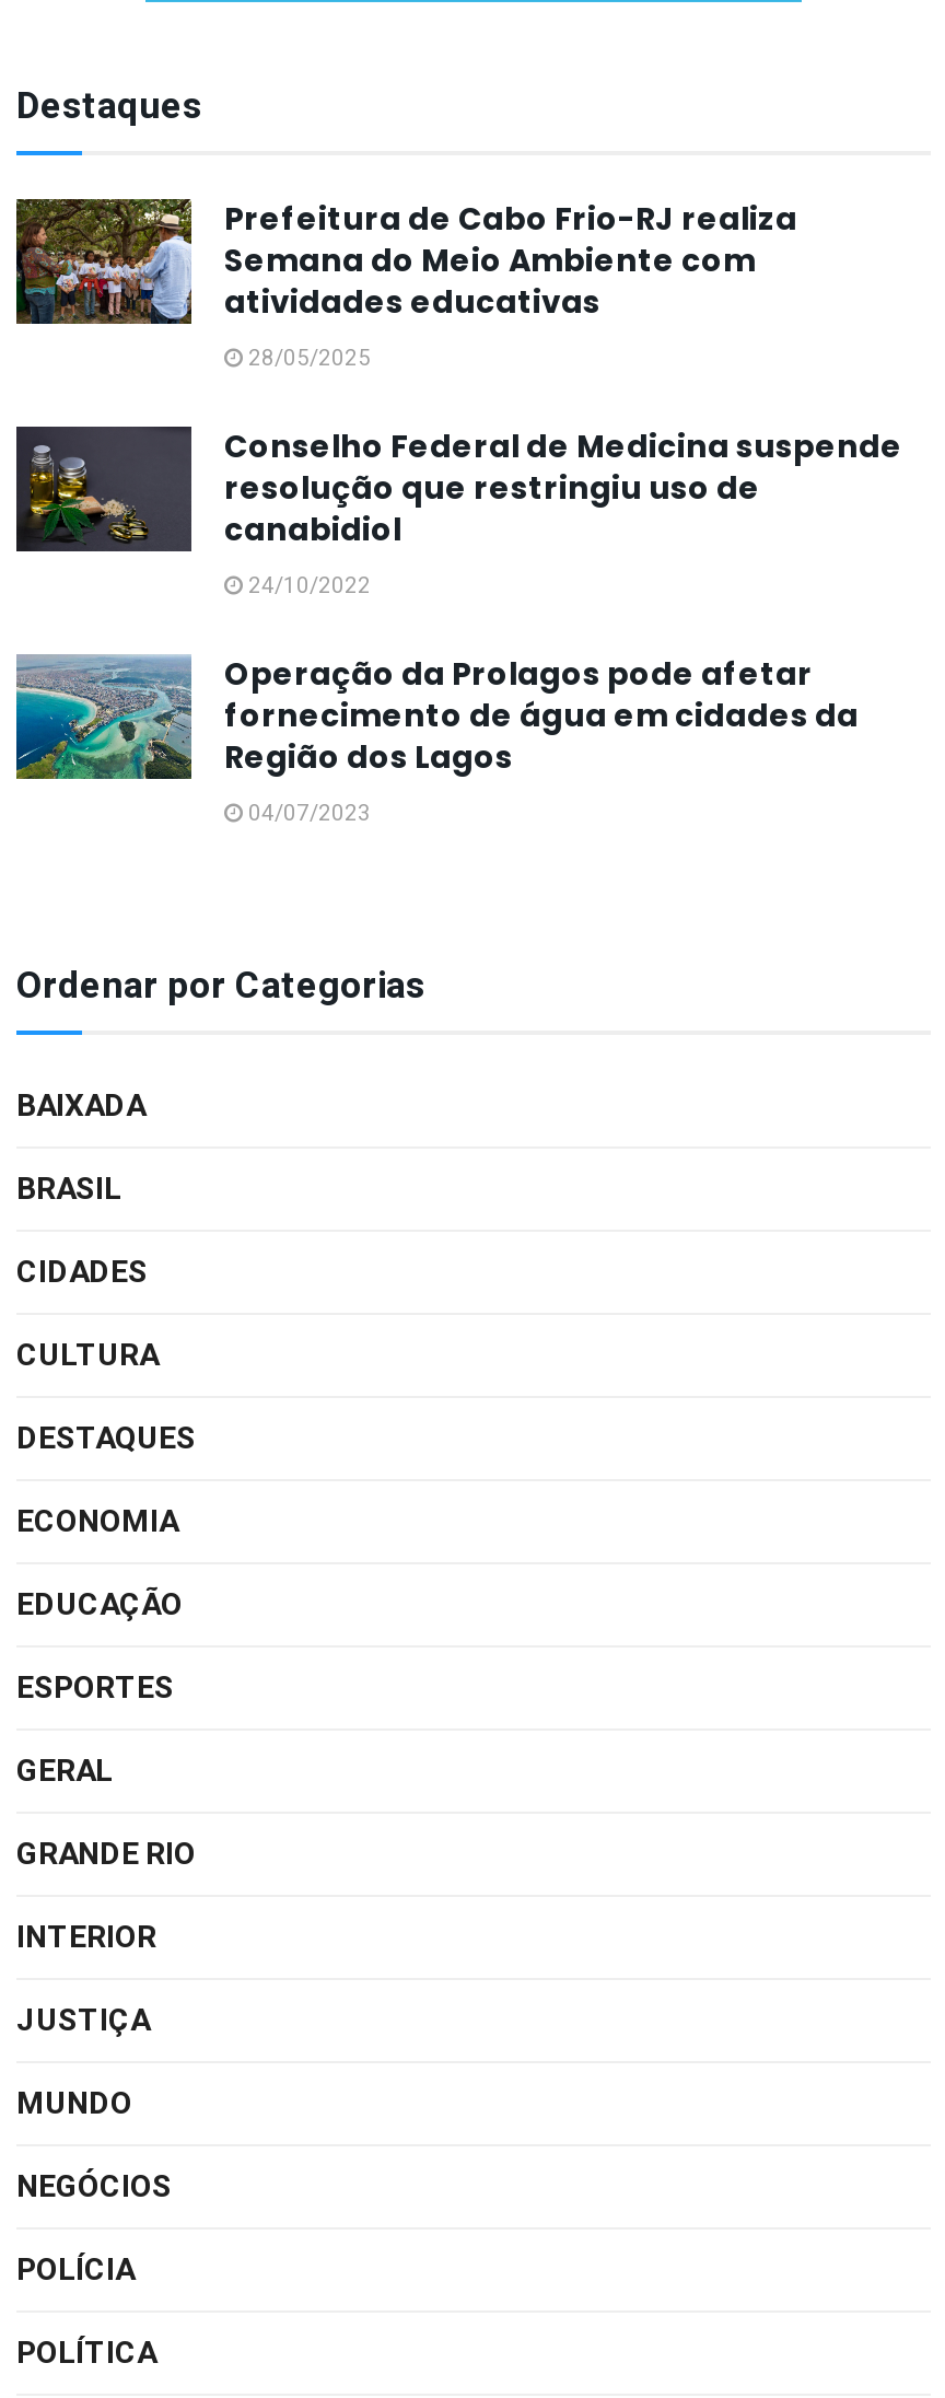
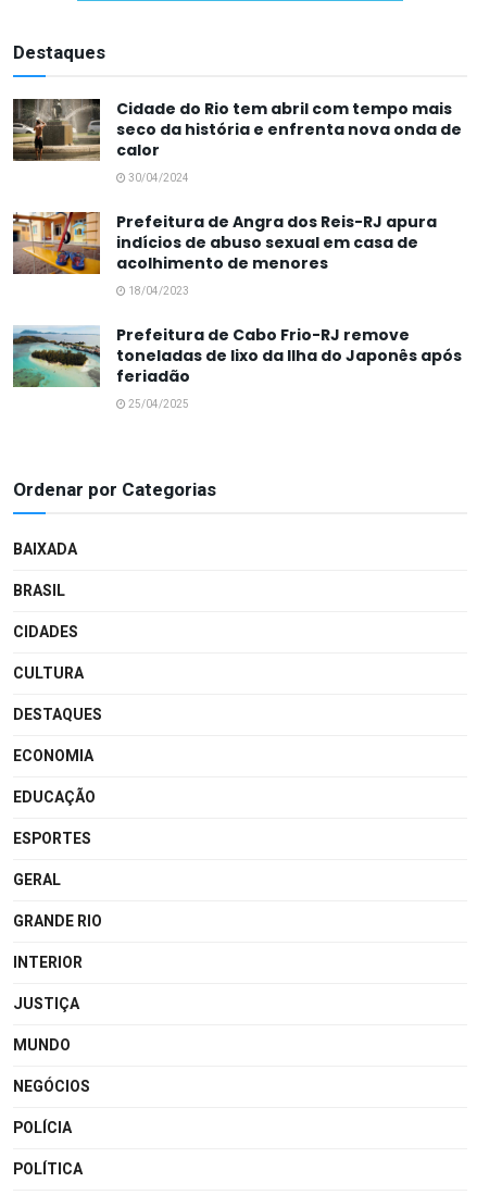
- [image]
- Prefeitura de Cabo Frio-RJ realiza
- Semana do Meio Ambiente com
- atividades educativas
- 28/05/2025
+ [image]
+ Cidade do Rio tem abril com tempo mais
+ seco da história e enfrenta nova onda de
+ calor
+ 30/04/2024

- [image]
- Conselho Federal de Medicina suspende
- resolução que restringiu uso de
- canabidiol
- 24/10/2022
+ [image]
+ Prefeitura de Angra dos Reis-RJ apura
+ indícios de abuso sexual em casa de
+ acolhimento de menores
+ 18/04/2023

- [image]
- Operação da Prolagos pode afetar
- fornecimento de água em cidades da
- Região dos Lagos
- 04/07/2023
+ [image]
+ Prefeitura de Cabo Frio-RJ remove
+ toneladas de lixo da Ilha do Japonês após
+ feriadão
+ 25/04/2025
